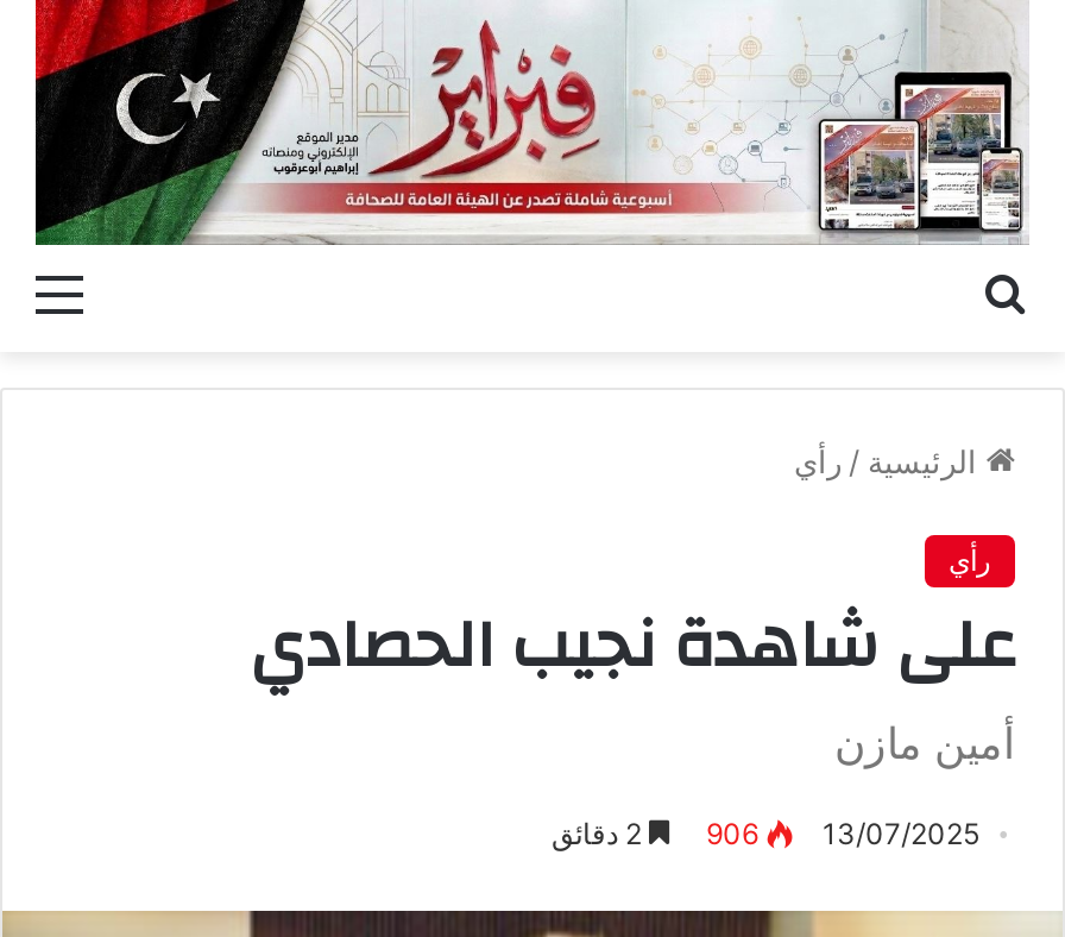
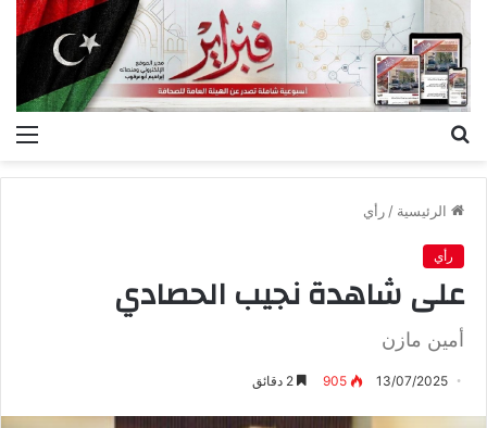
- 906
+ 905
